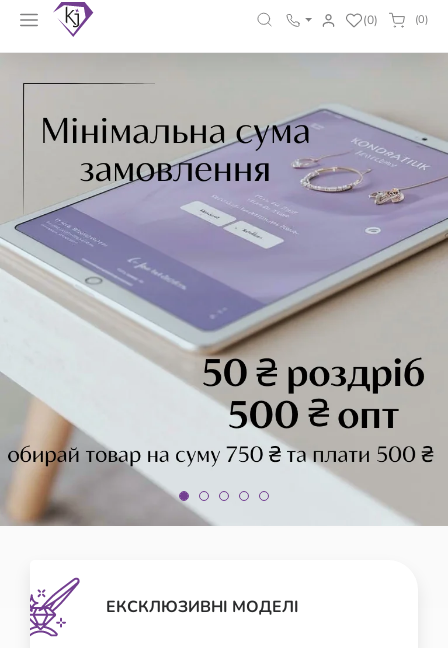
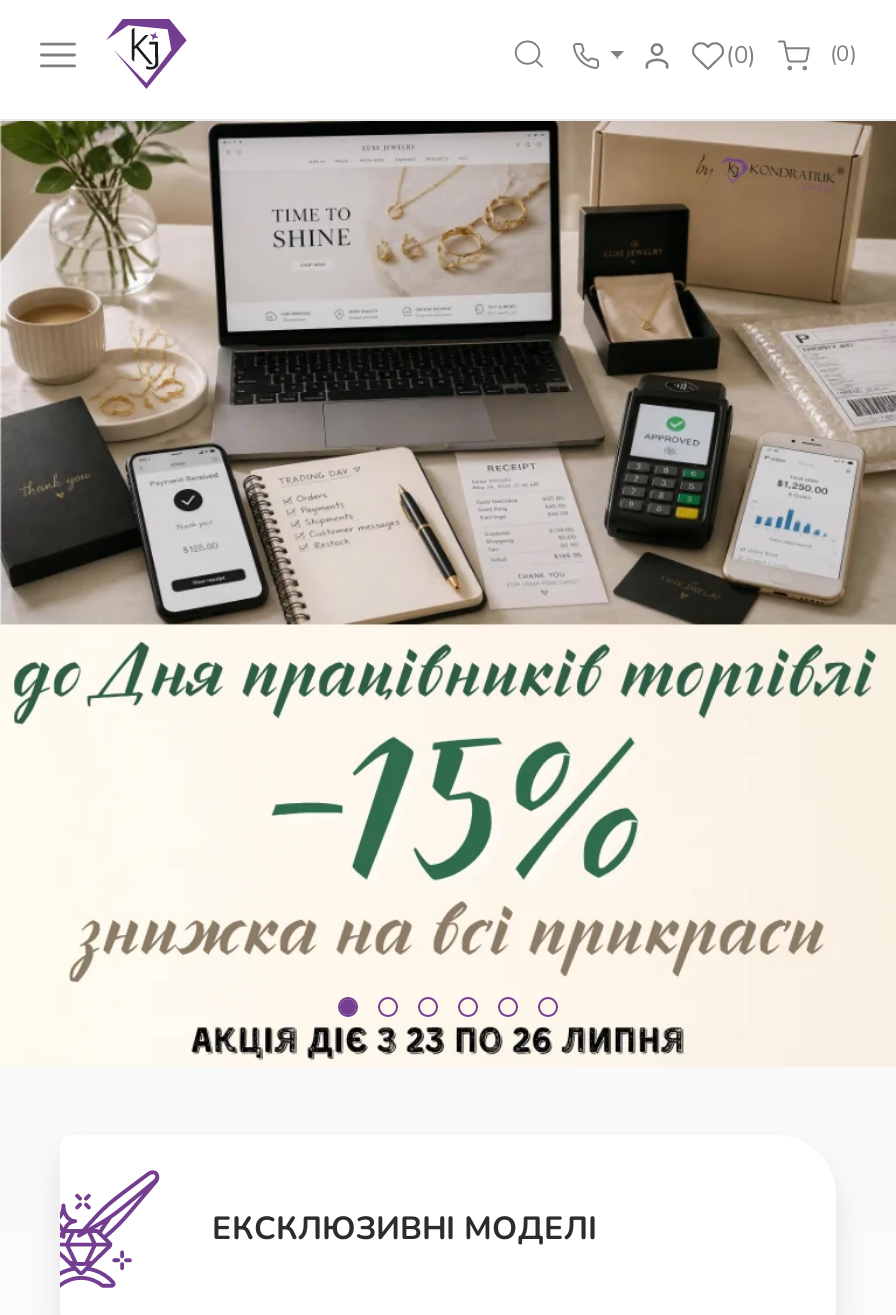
- [image]
+ [image]
